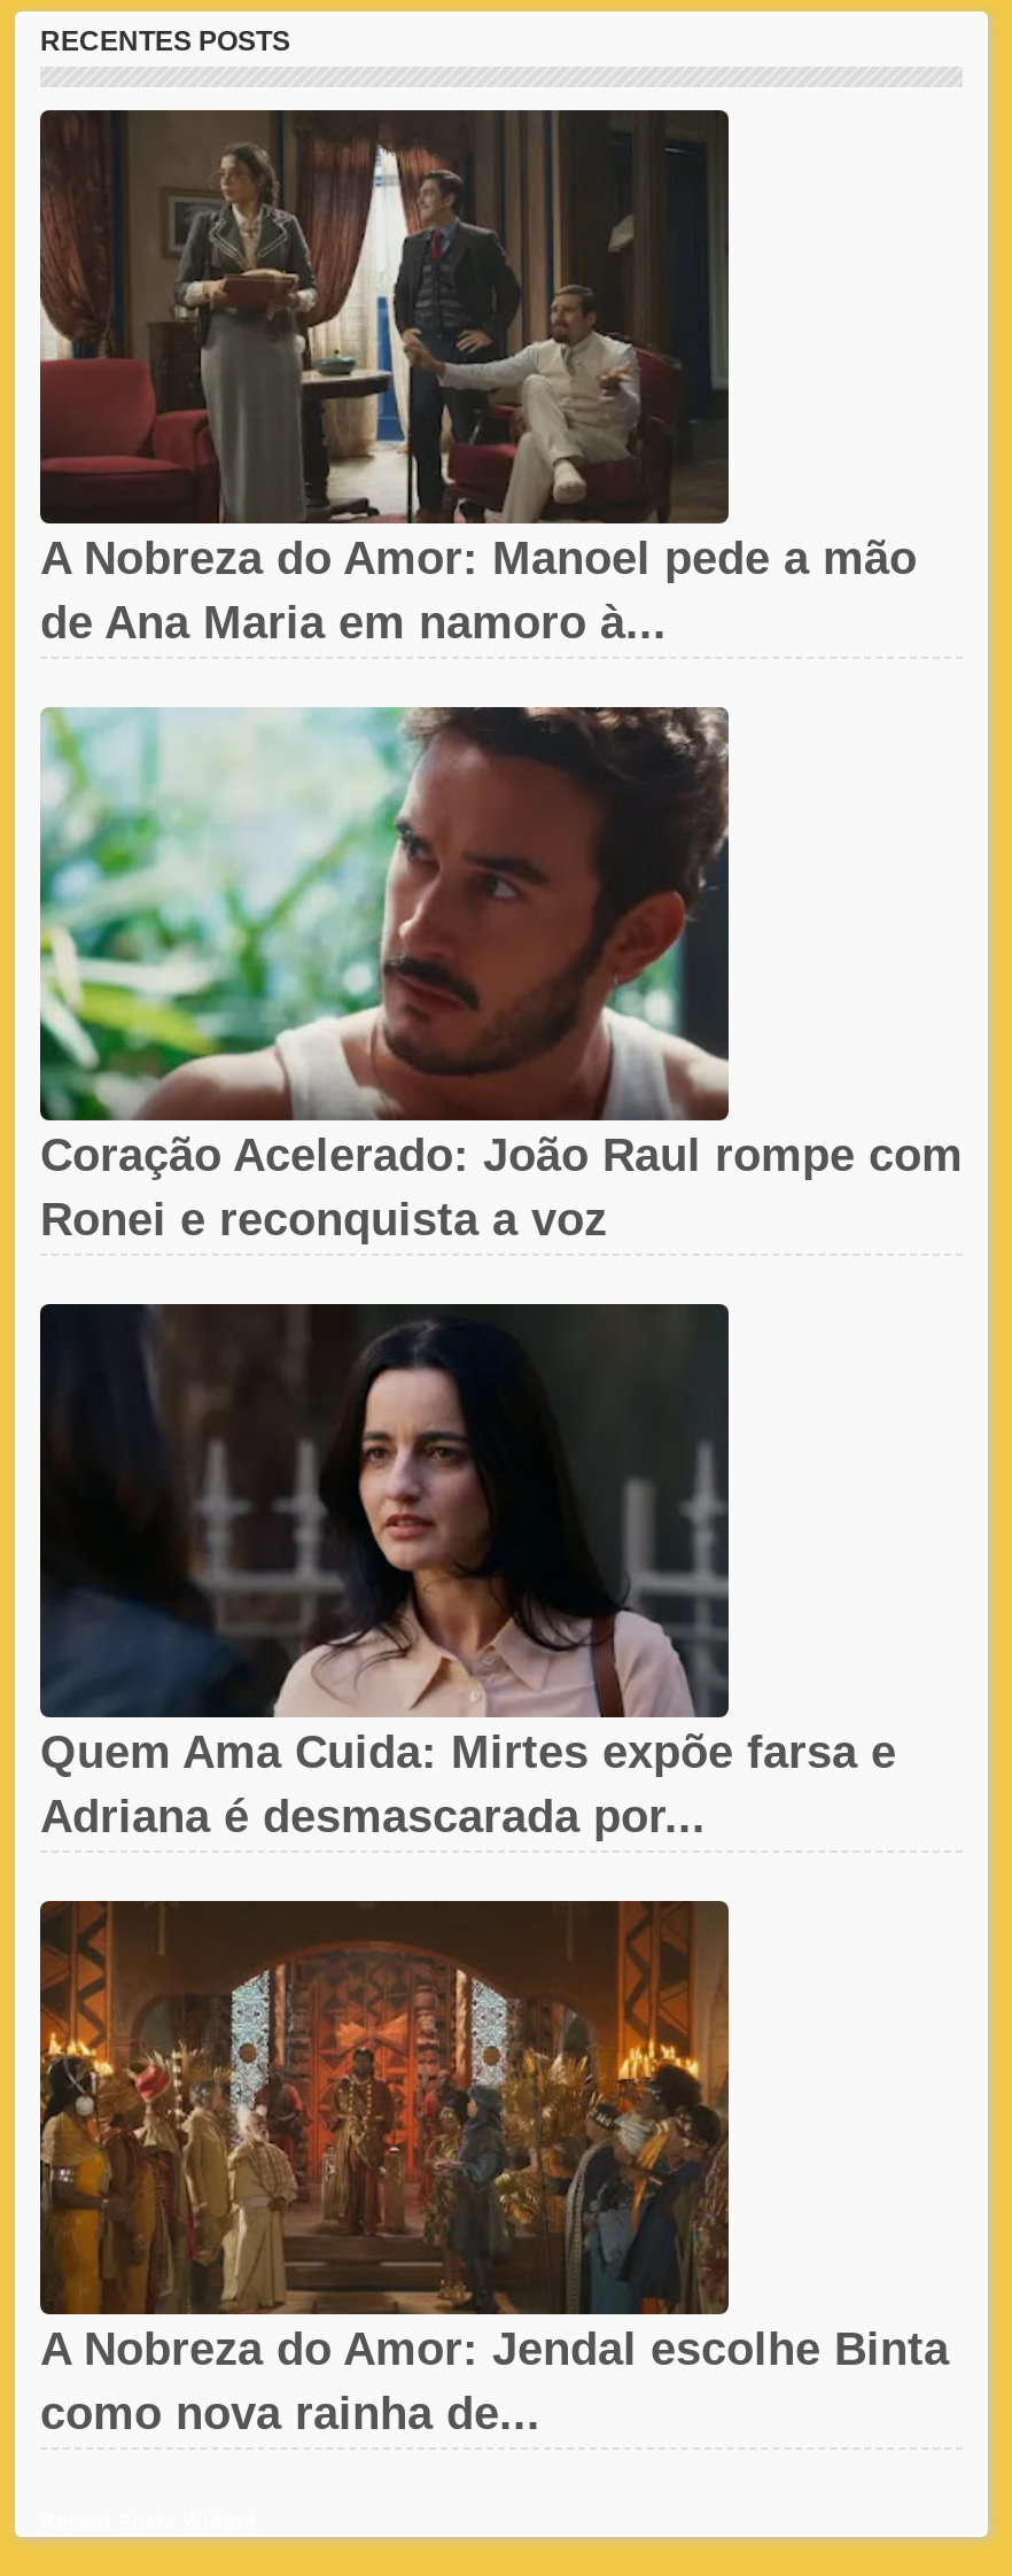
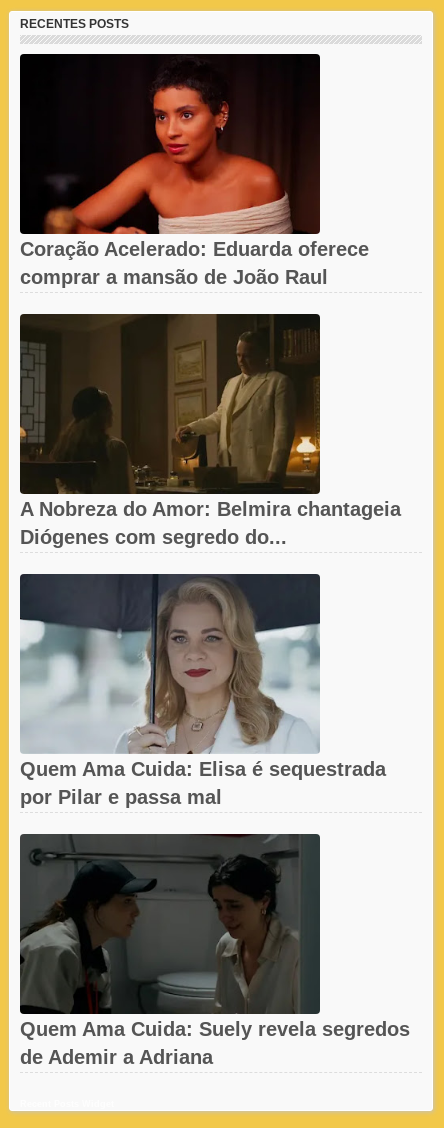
- [image]
- A Nobreza do Amor: Manoel pede a mão
- de Ana Maria em namoro à...
+ [image]
+ Coração Acelerado: Eduarda oferece
+ comprar a mansão de João Raul

- [image]
- Coração Acelerado: João Raul rompe com
- Ronei e reconquista a voz
+ [image]
+ A Nobreza do Amor: Belmira chantageia
+ Diógenes com segredo do...

- [image]
- Quem Ama Cuida: Mirtes expõe farsa e
- Adriana é desmascarada por...
+ [image]
+ Quem Ama Cuida: Elisa é sequestrada
+ por Pilar e passa mal

- [image]
- A Nobreza do Amor: Jendal escolhe Binta
- como nova rainha de...
+ [image]
+ Quem Ama Cuida: Suely revela segredos
+ de Ademir a Adriana
